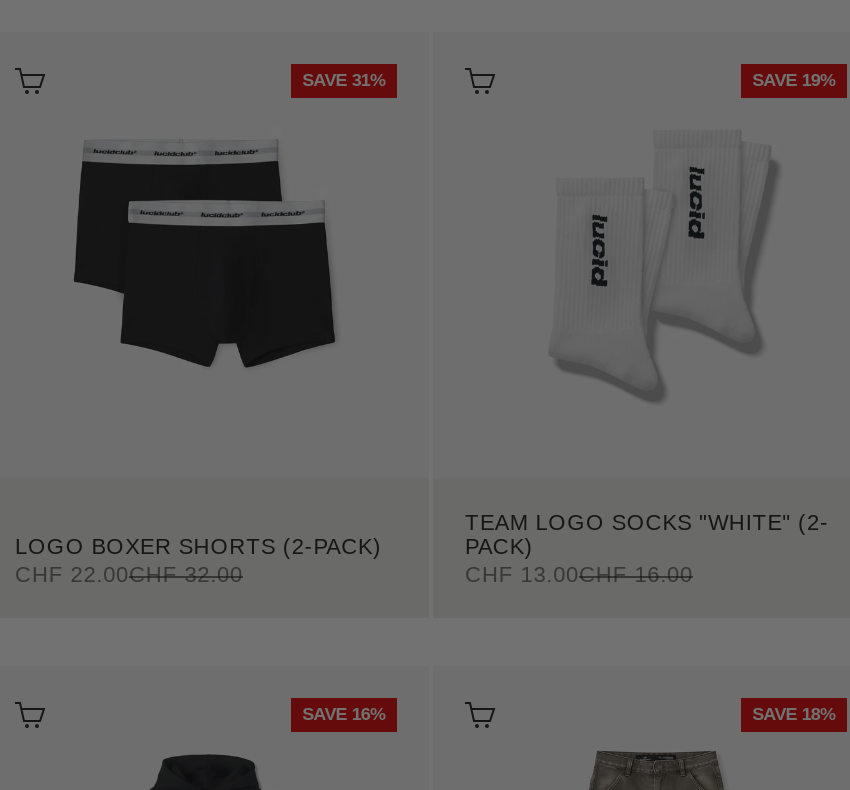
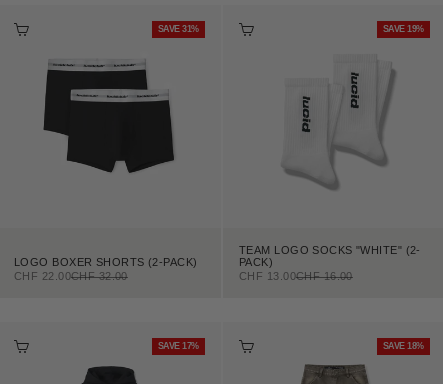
- SAVE 16%
+ SAVE 17%
